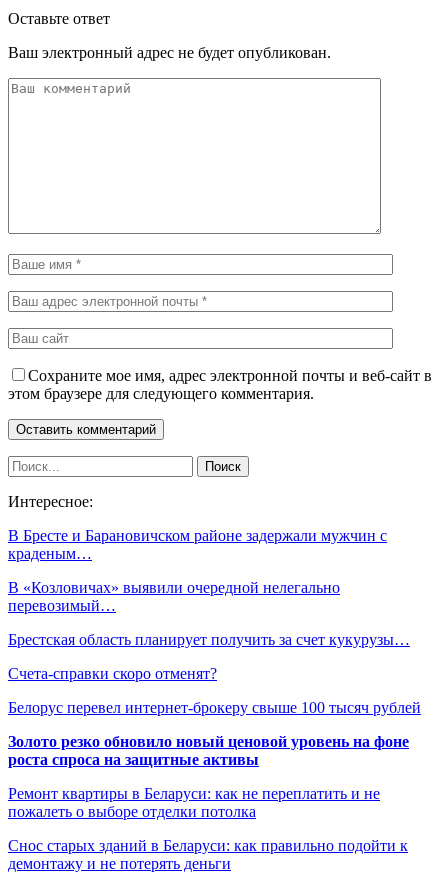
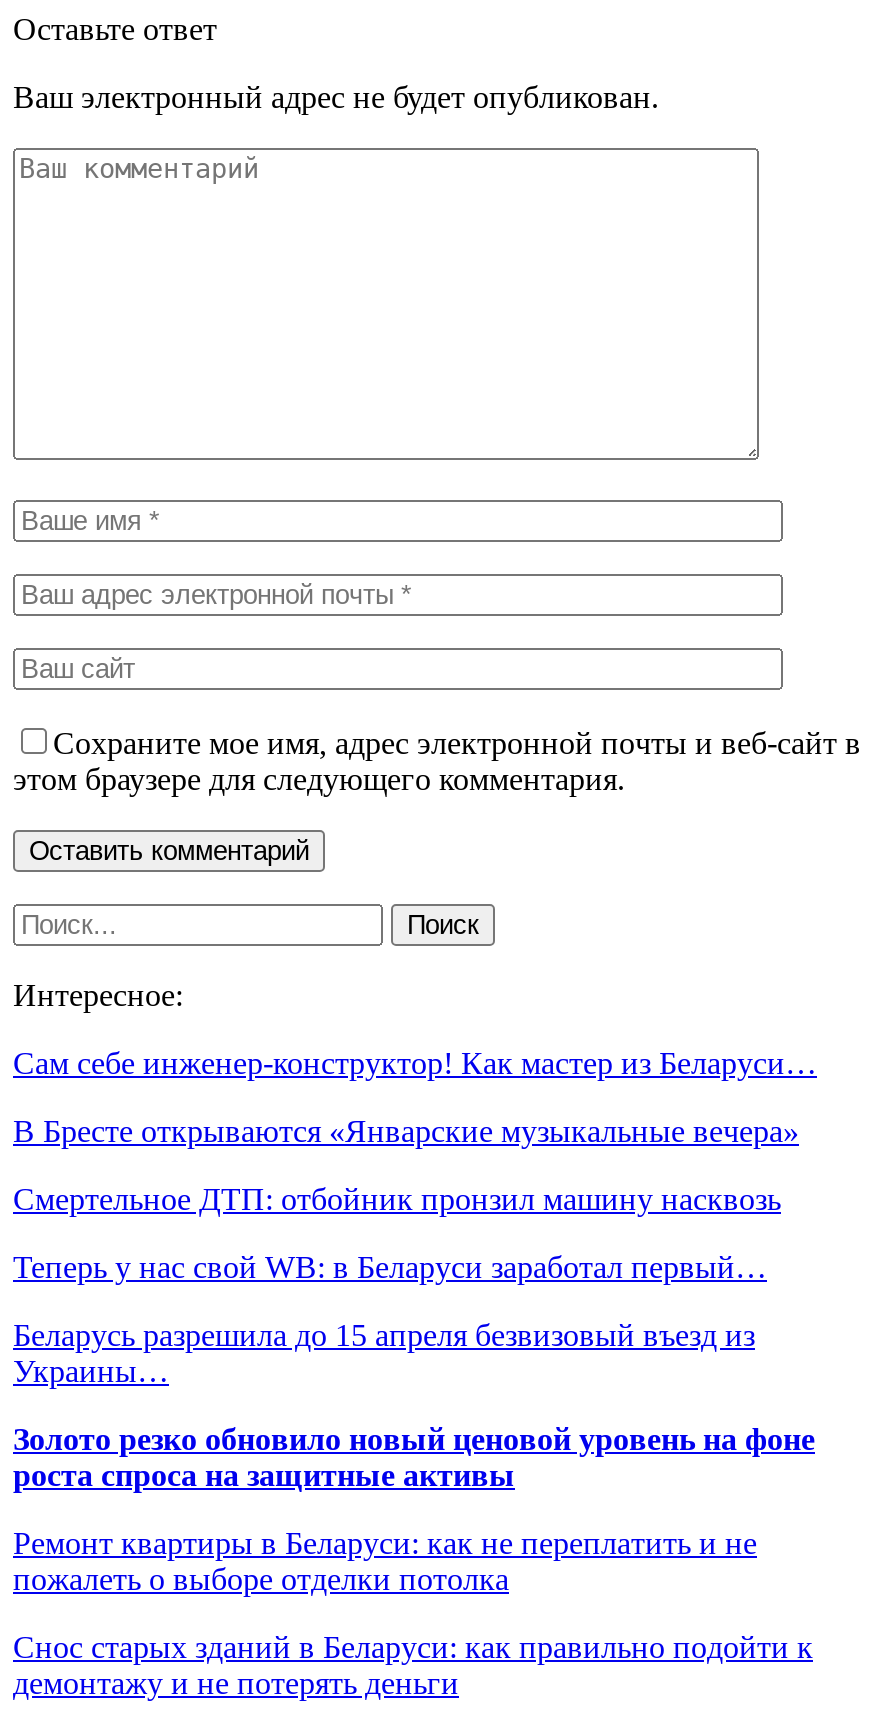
- В Бресте и Барановичском районе задержали мужчин с
- краденым…
+ Сам себе инженер-конструктор! Как мастер из Беларуси…

- В «Козловичах» выявили очередной нелегально
- перевозимый…
+ В Бресте открываются «Январские музыкальные вечера»

- Брестская область планирует получить за счет кукурузы…
+ Смертельное ДТП: отбойник пронзил машину насквозь

- Счета-справки скоро отменят?
+ Теперь у нас свой WB: в Беларуси заработал первый…

- Белорус перевел интернет-брокеру свыше 100 тысяч рублей
+ Беларусь разрешила до 15 апреля безвизовый въезд из
+ Украины…
